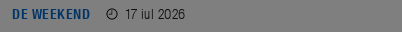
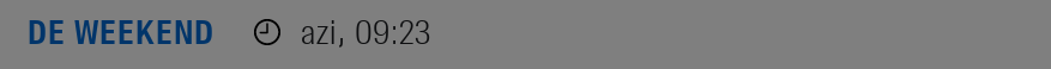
- DE WEEKEND 17 iul 2026
+ DE WEEKEND azi, 09:23
